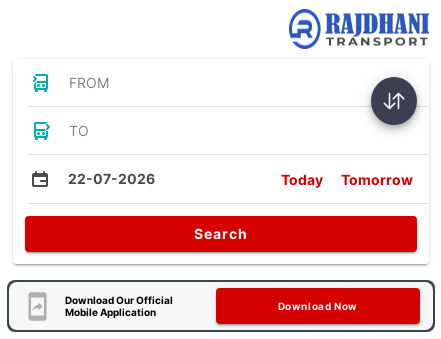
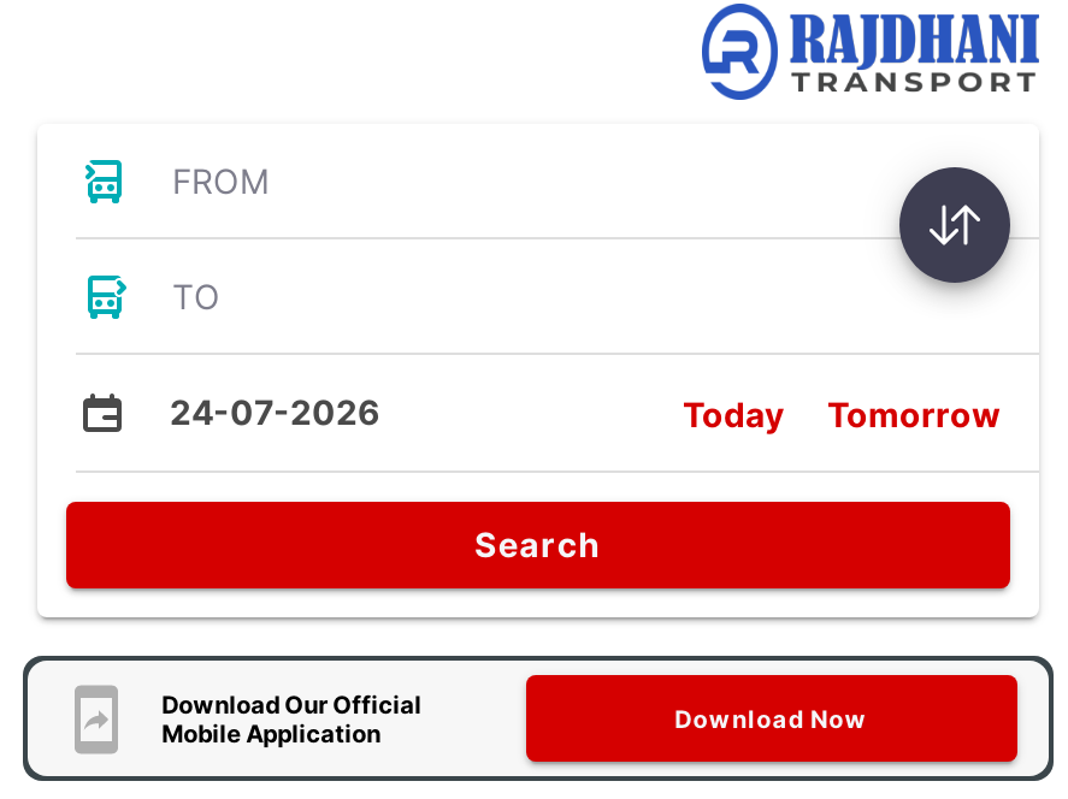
- 22-07-2026
+ 24-07-2026
